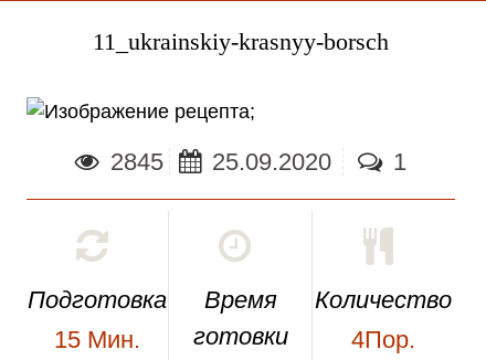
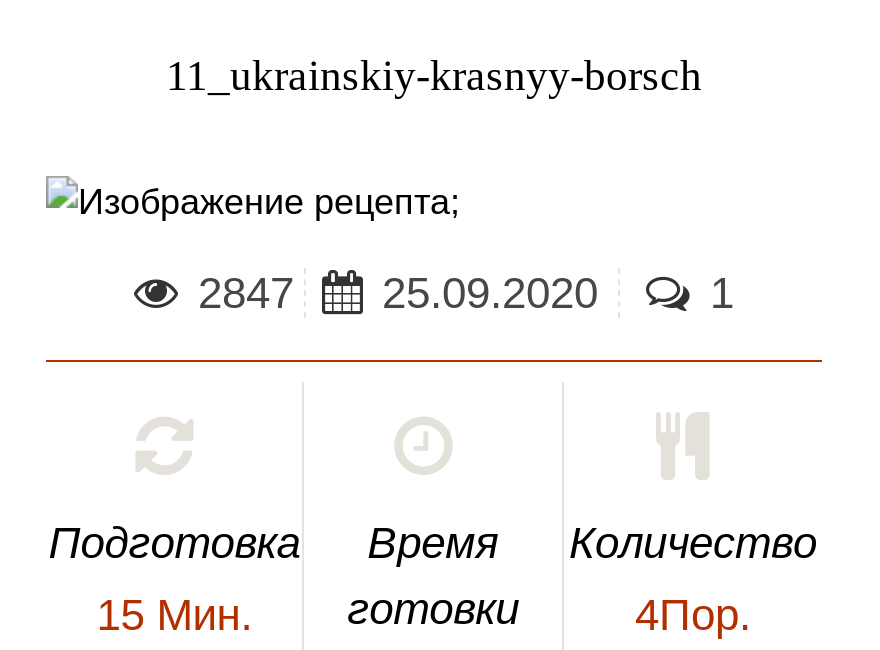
- 2845 25.09.2020
+ 2847 25.09.2020
